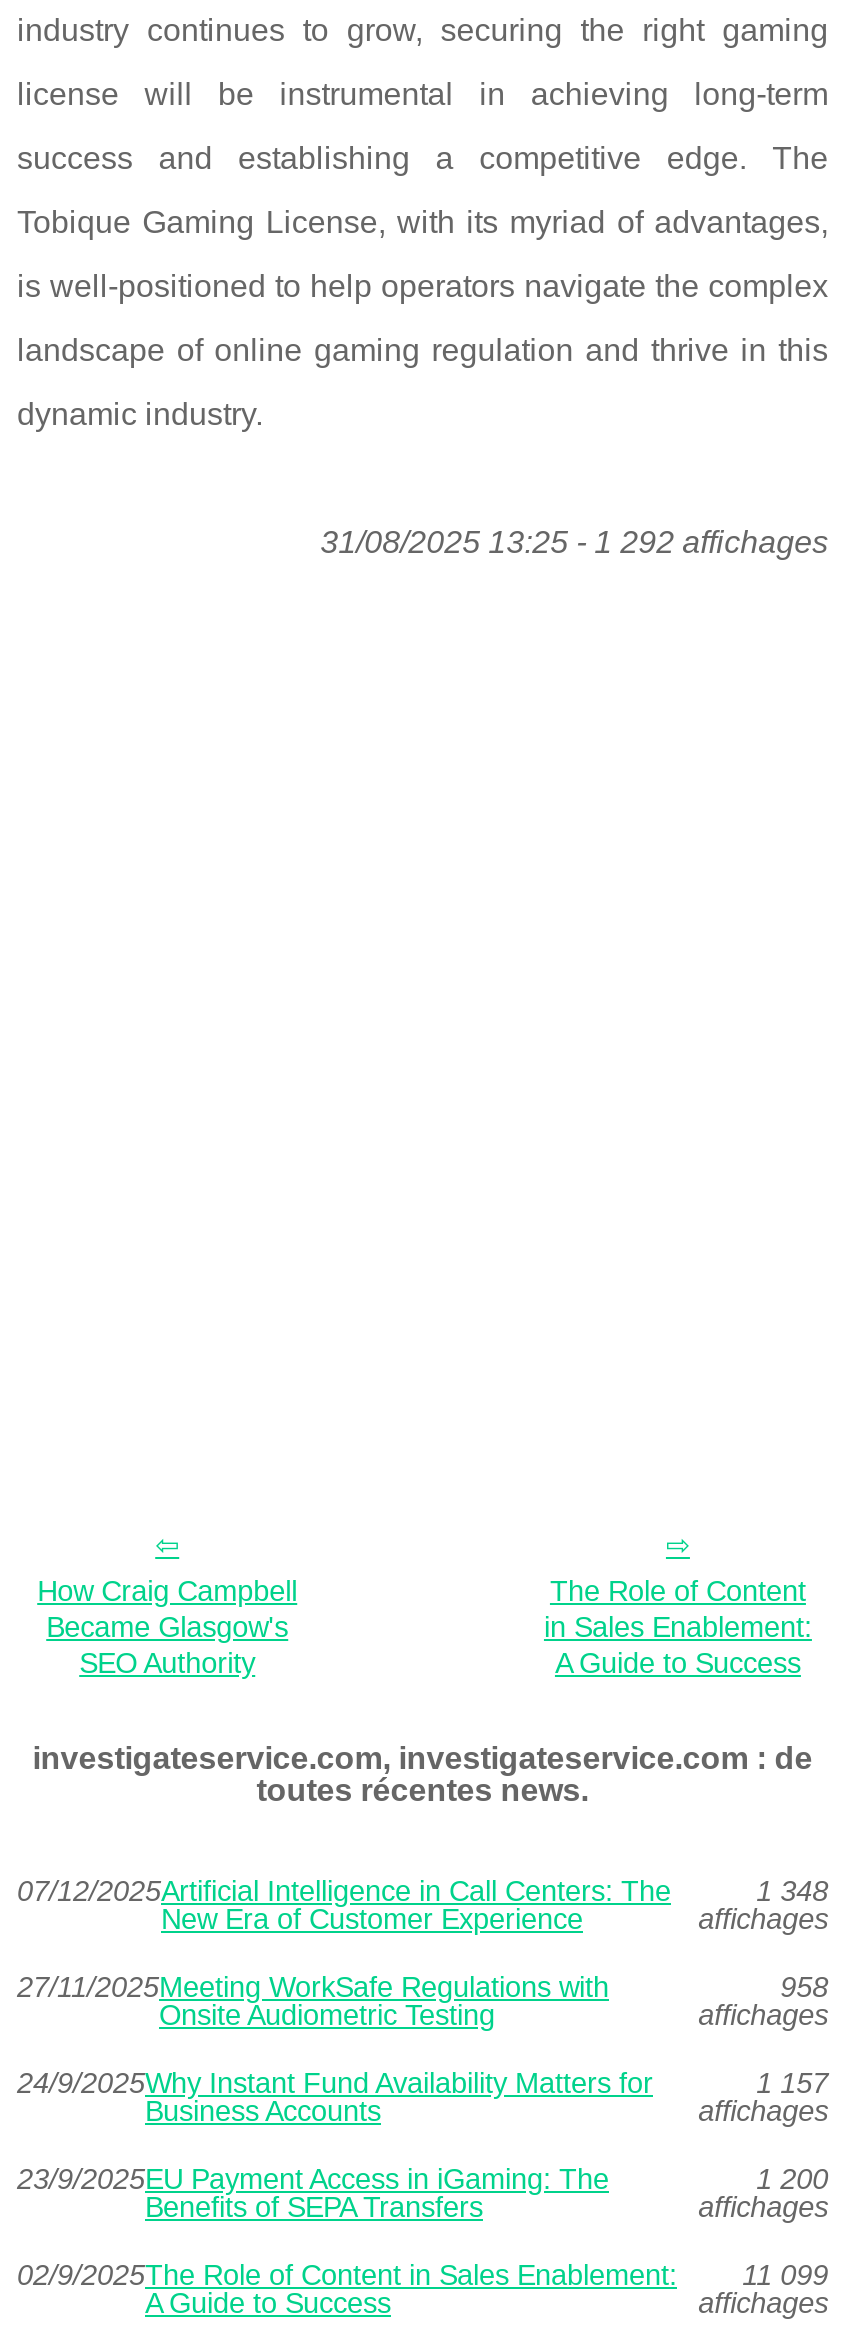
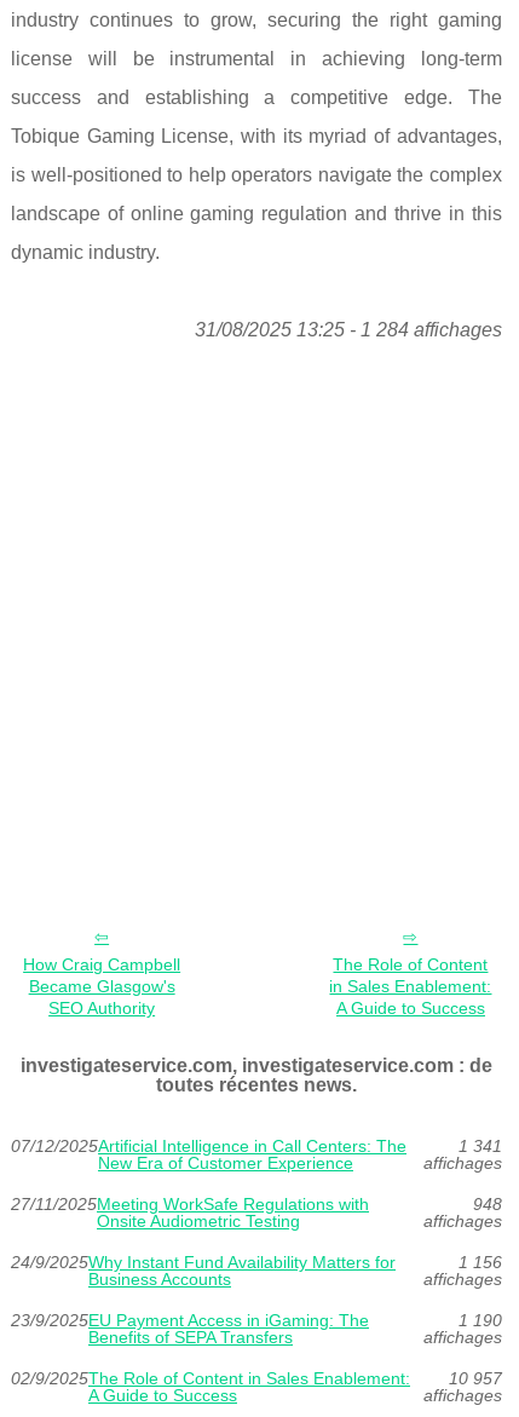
- 31/08/2025 13:25 - 1 292 affichages
+ 31/08/2025 13:25 - 1 284 affichages

- 1 348
+ 1 341

- 958
+ 948

- 1 157
+ 1 156

- 1 200
+ 1 190

- 11 099
+ 10 957
